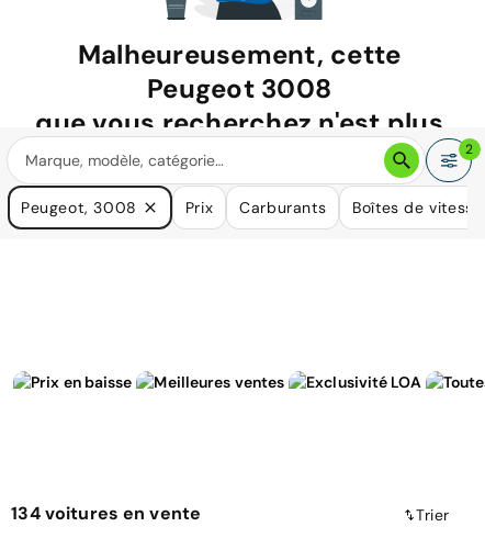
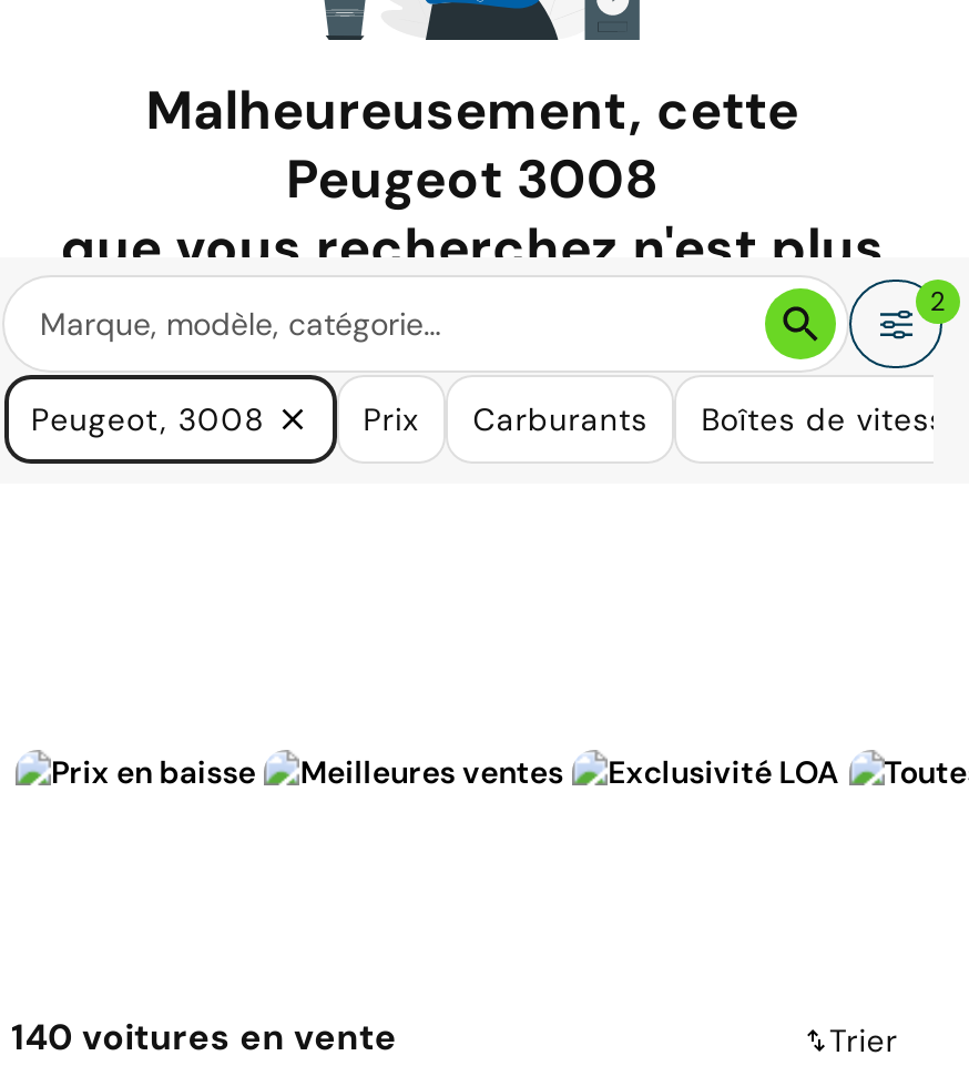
- 134 voitures en vente
+ 140 voitures en vente
